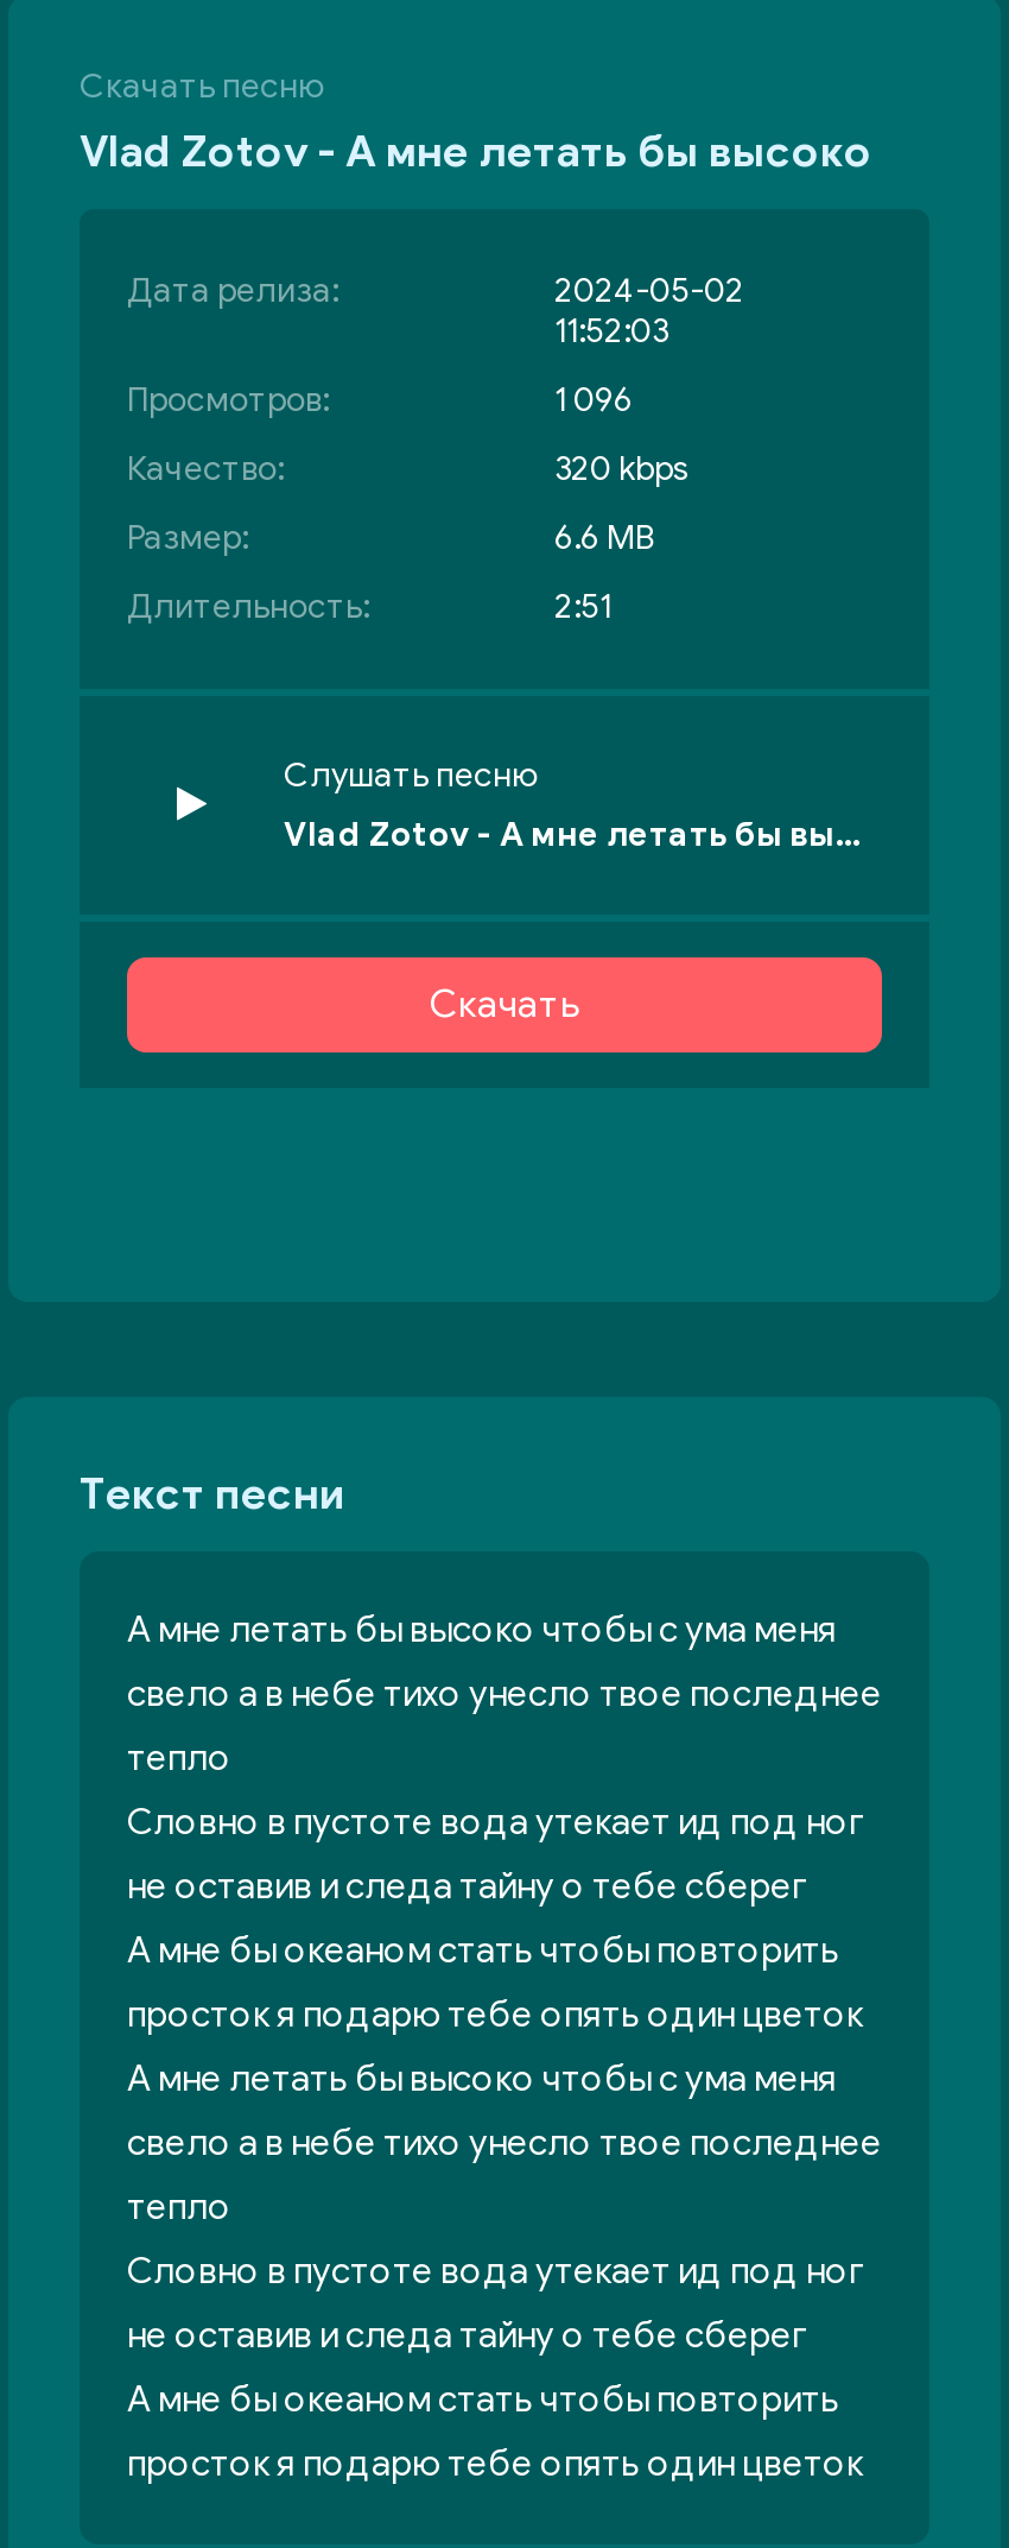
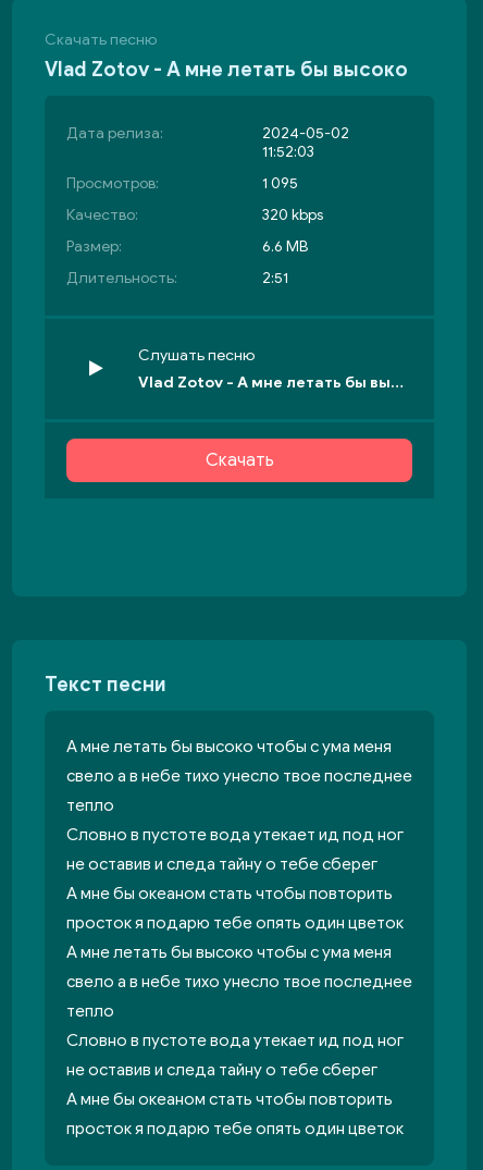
- 1 096
+ 1 095
